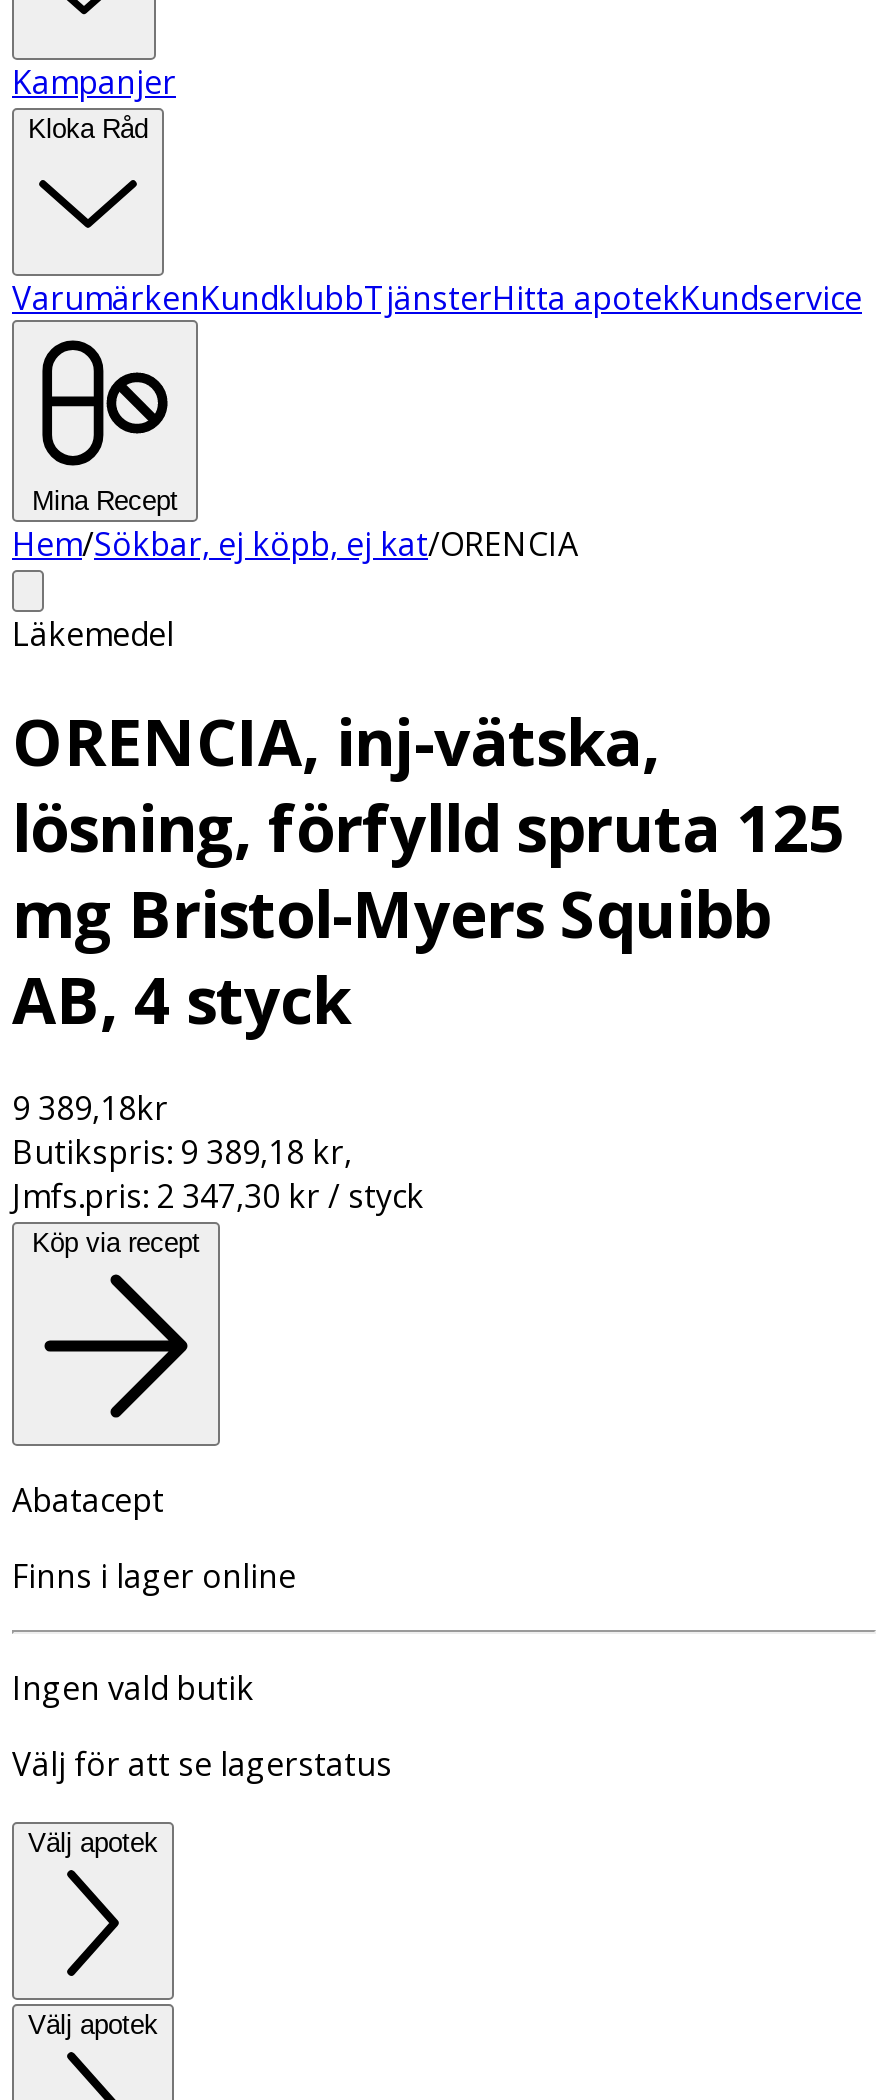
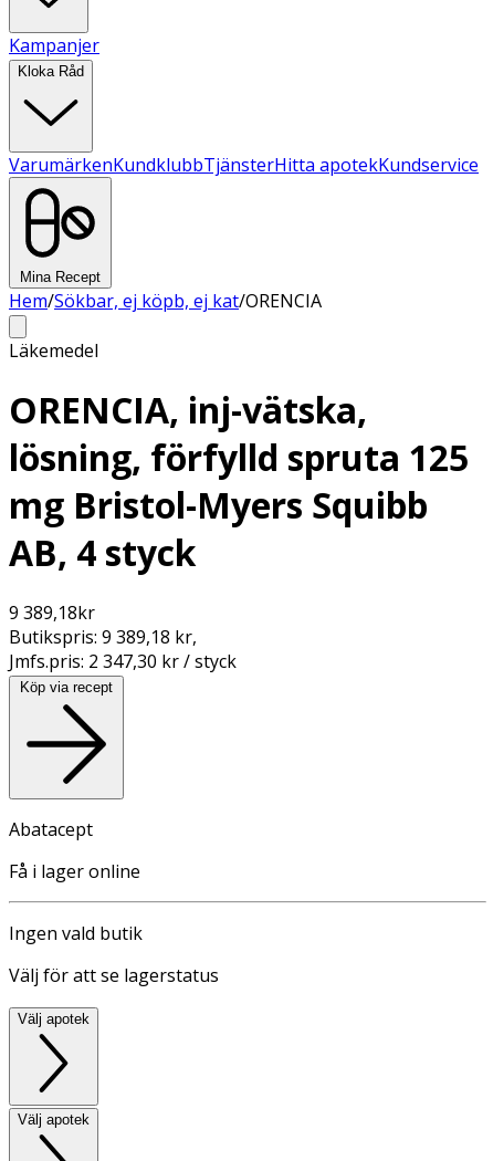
- Finns i lager online
+ Få i lager online
